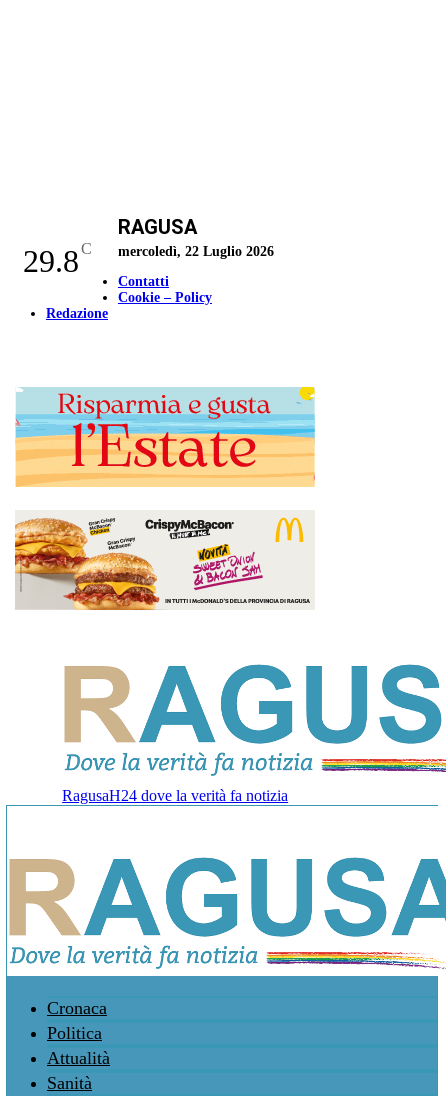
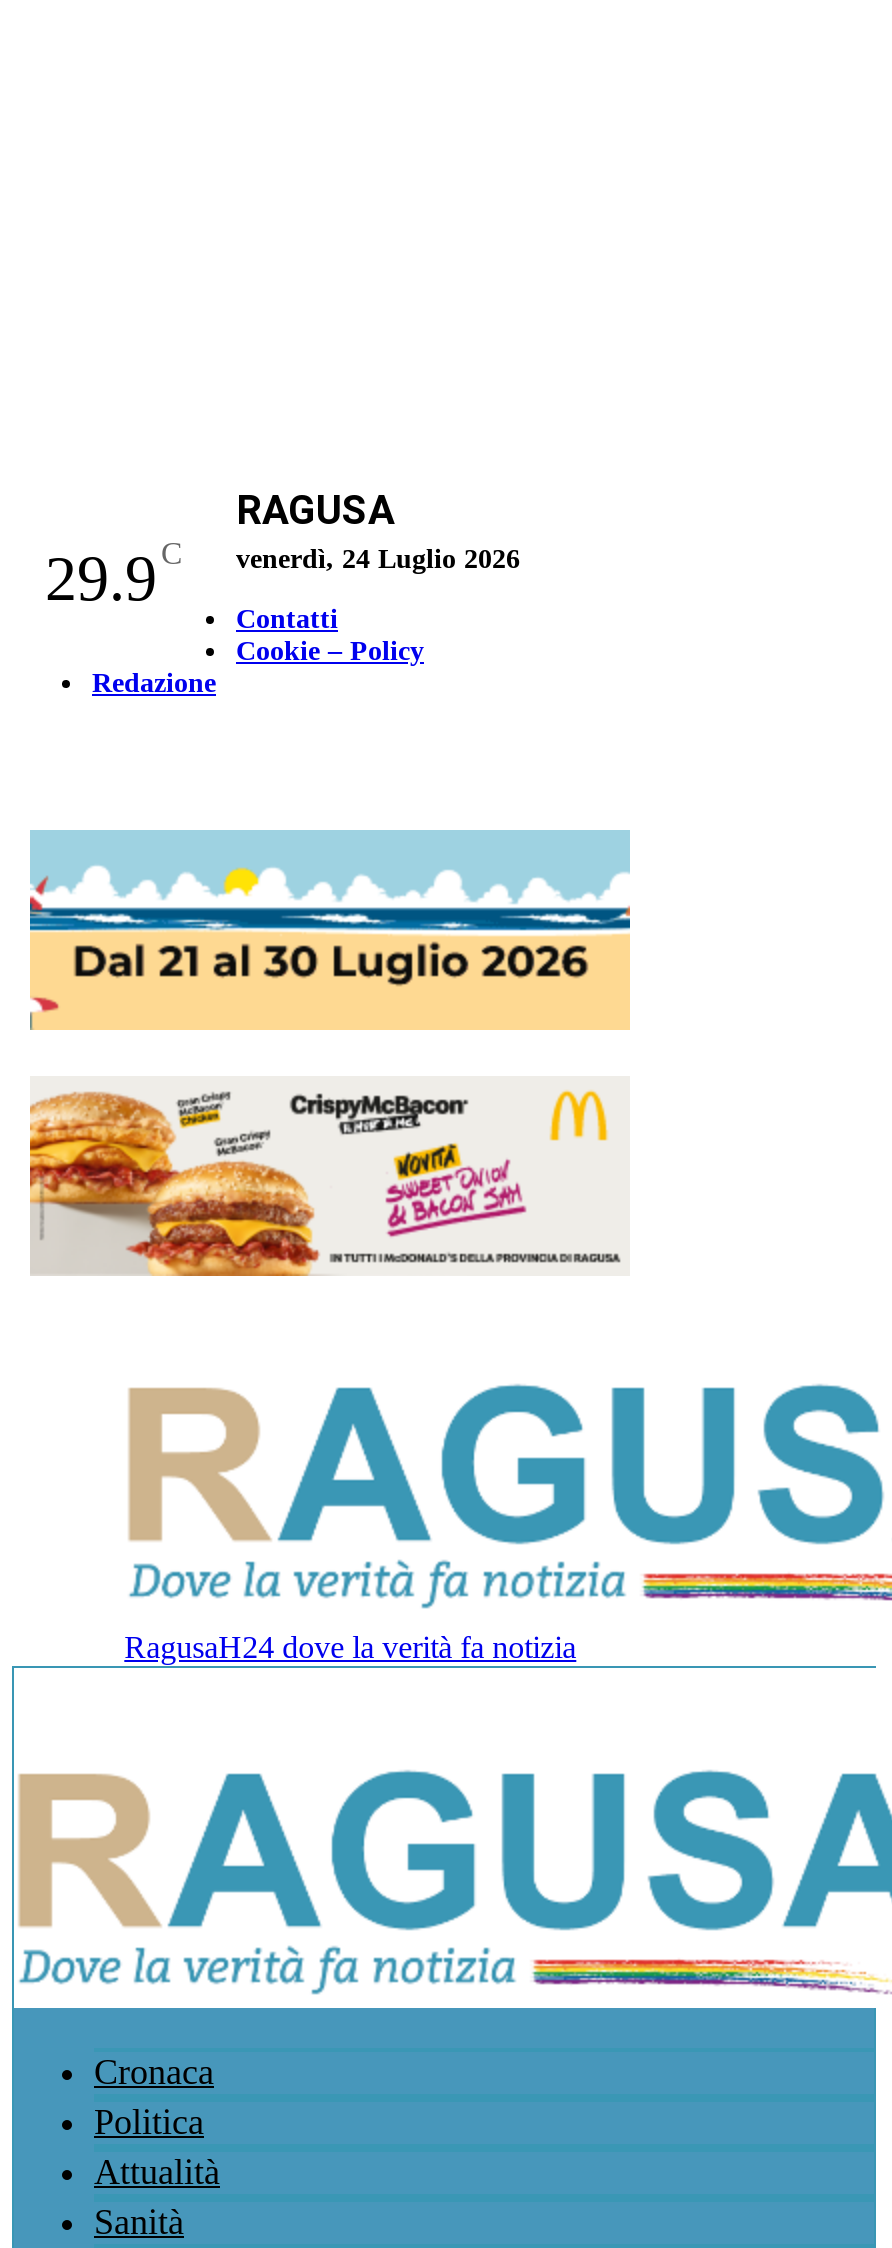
- 29.8 C
+ 29.9 C

- mercoledì, 22 Luglio 2026
+ venerdì, 24 Luglio 2026

- [image]
+ [image]
